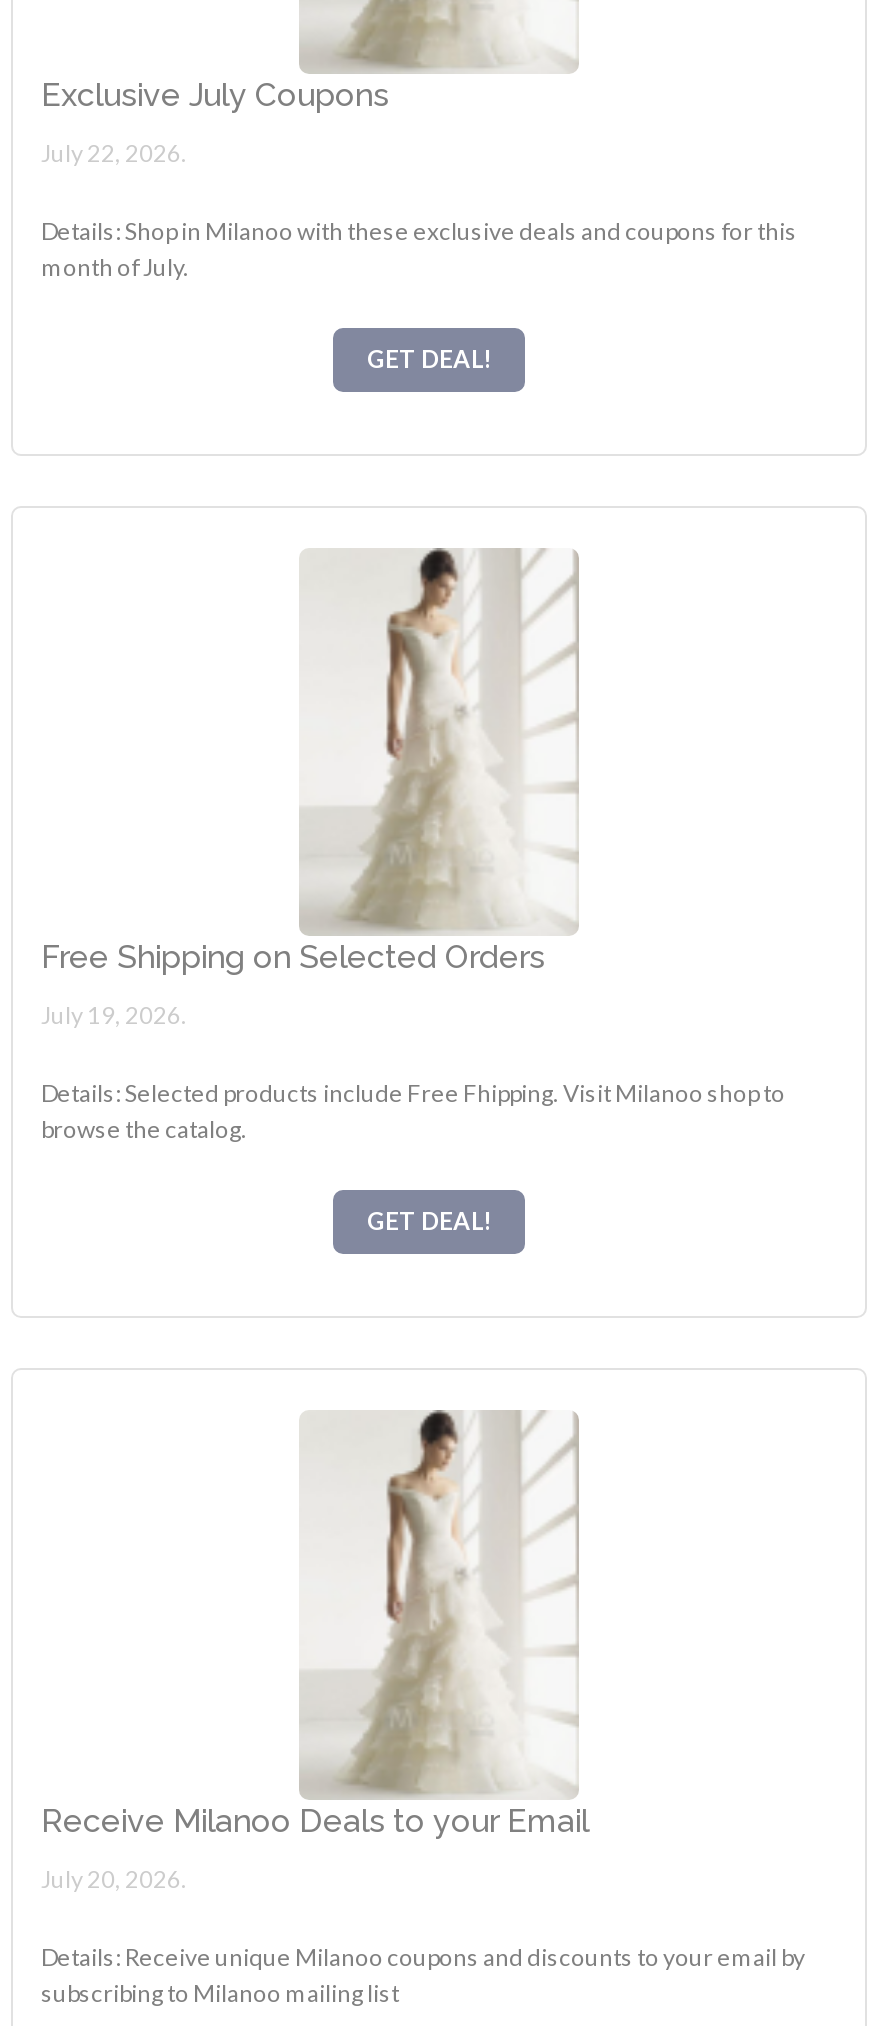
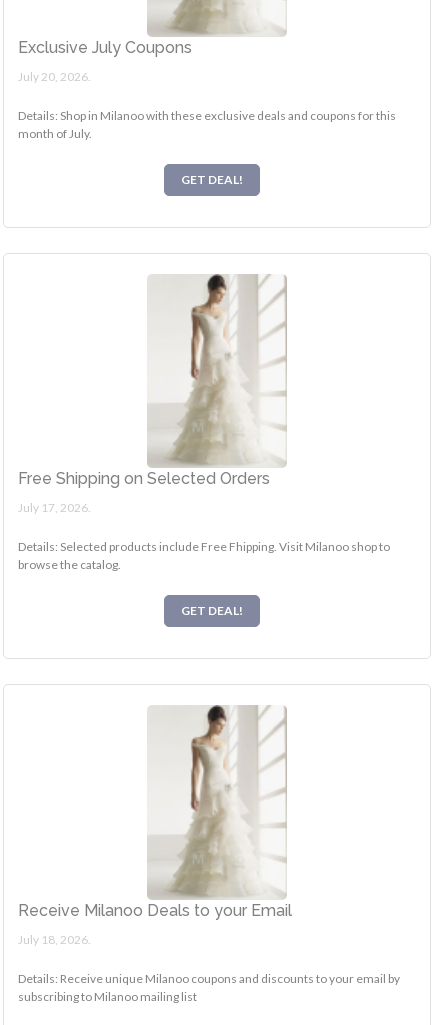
- July 22, 2026.
+ July 20, 2026.

- July 19, 2026.
+ July 17, 2026.

- July 20, 2026.
+ July 18, 2026.
